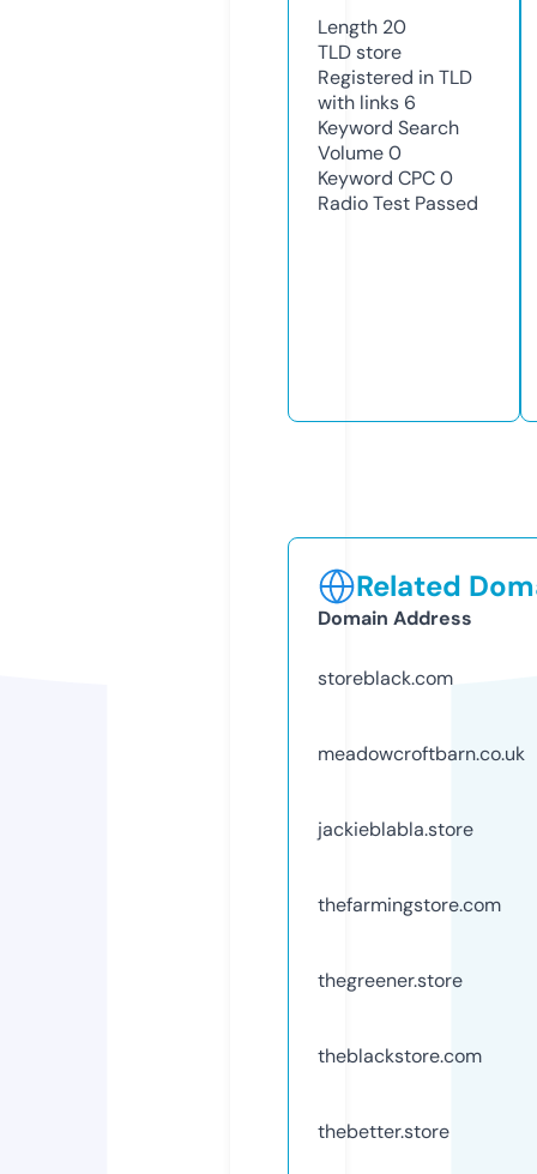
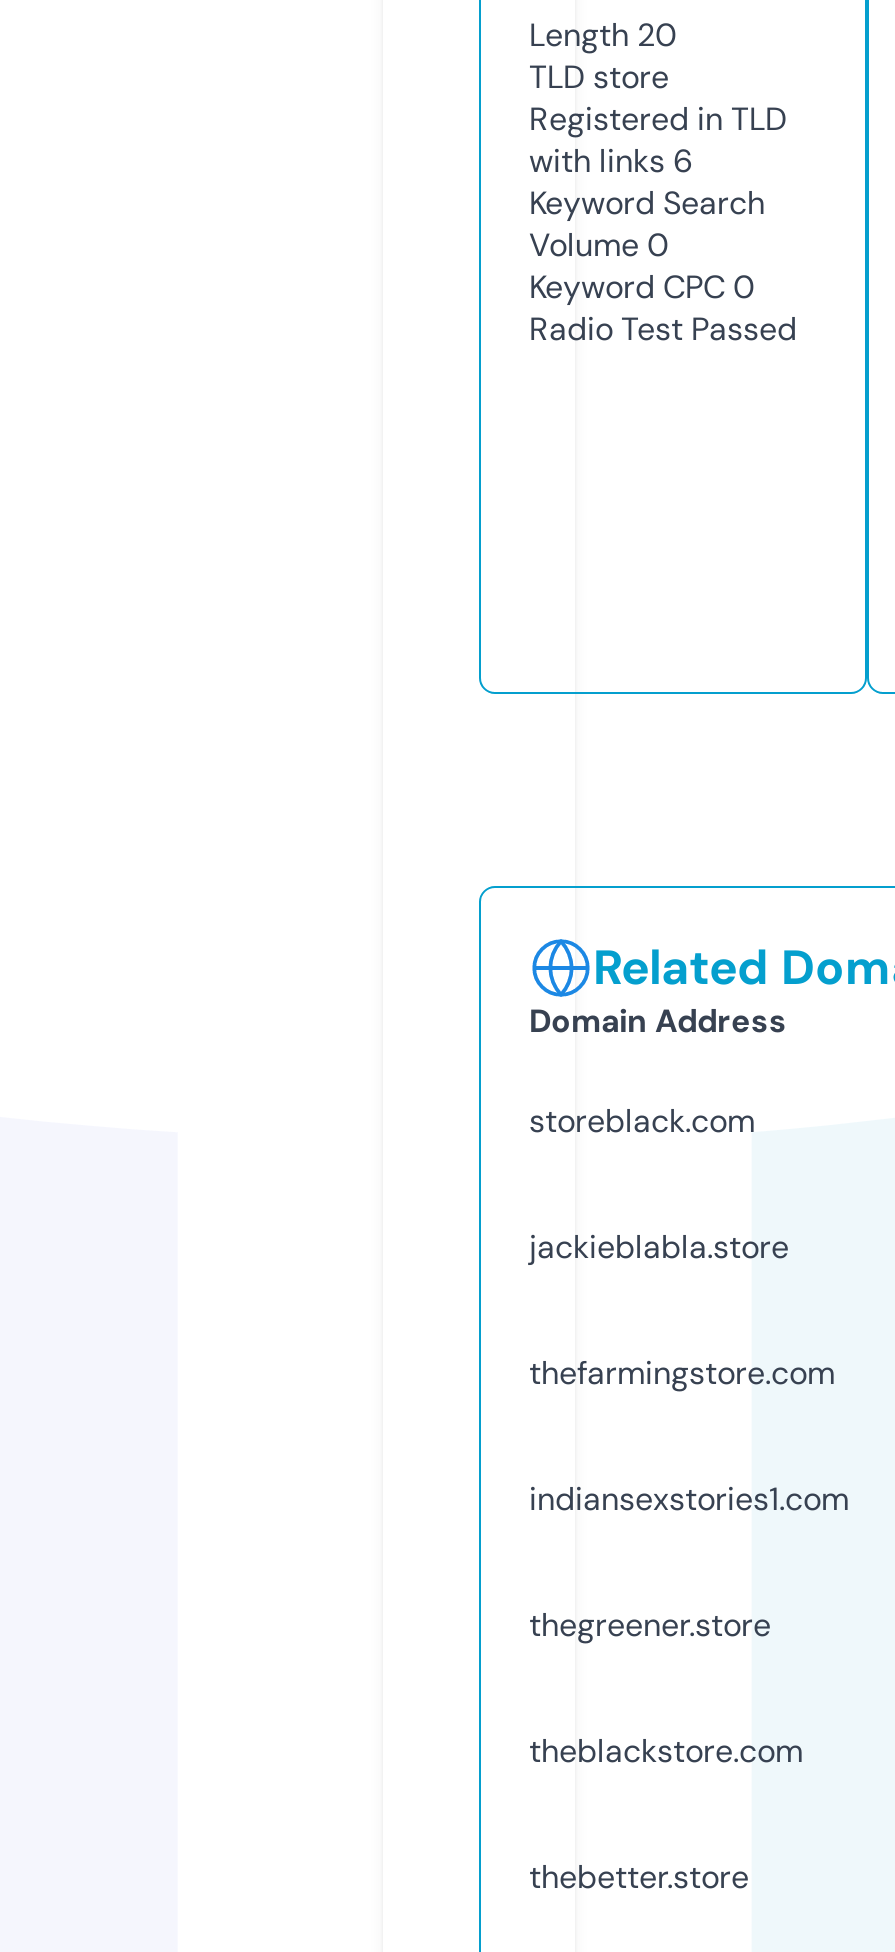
- meadowcroftbarn.co.uk

moved up: jackieblabla.store | thefarmingstore.com

+ indiansexstories1.com
